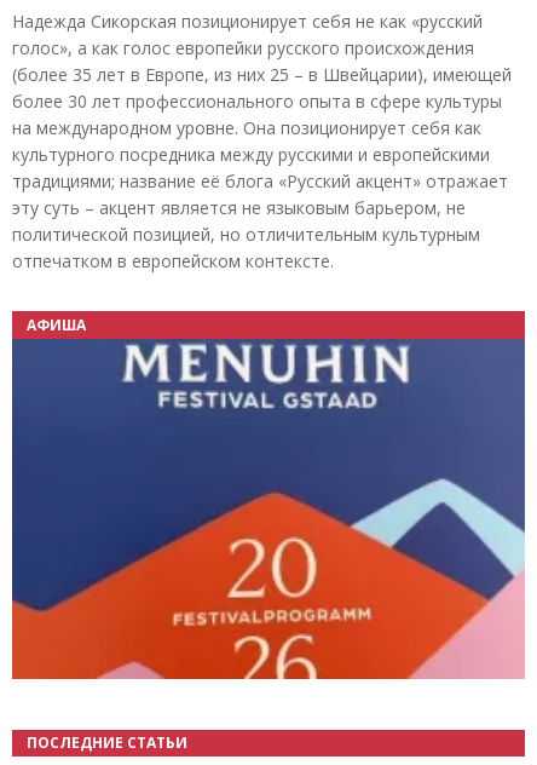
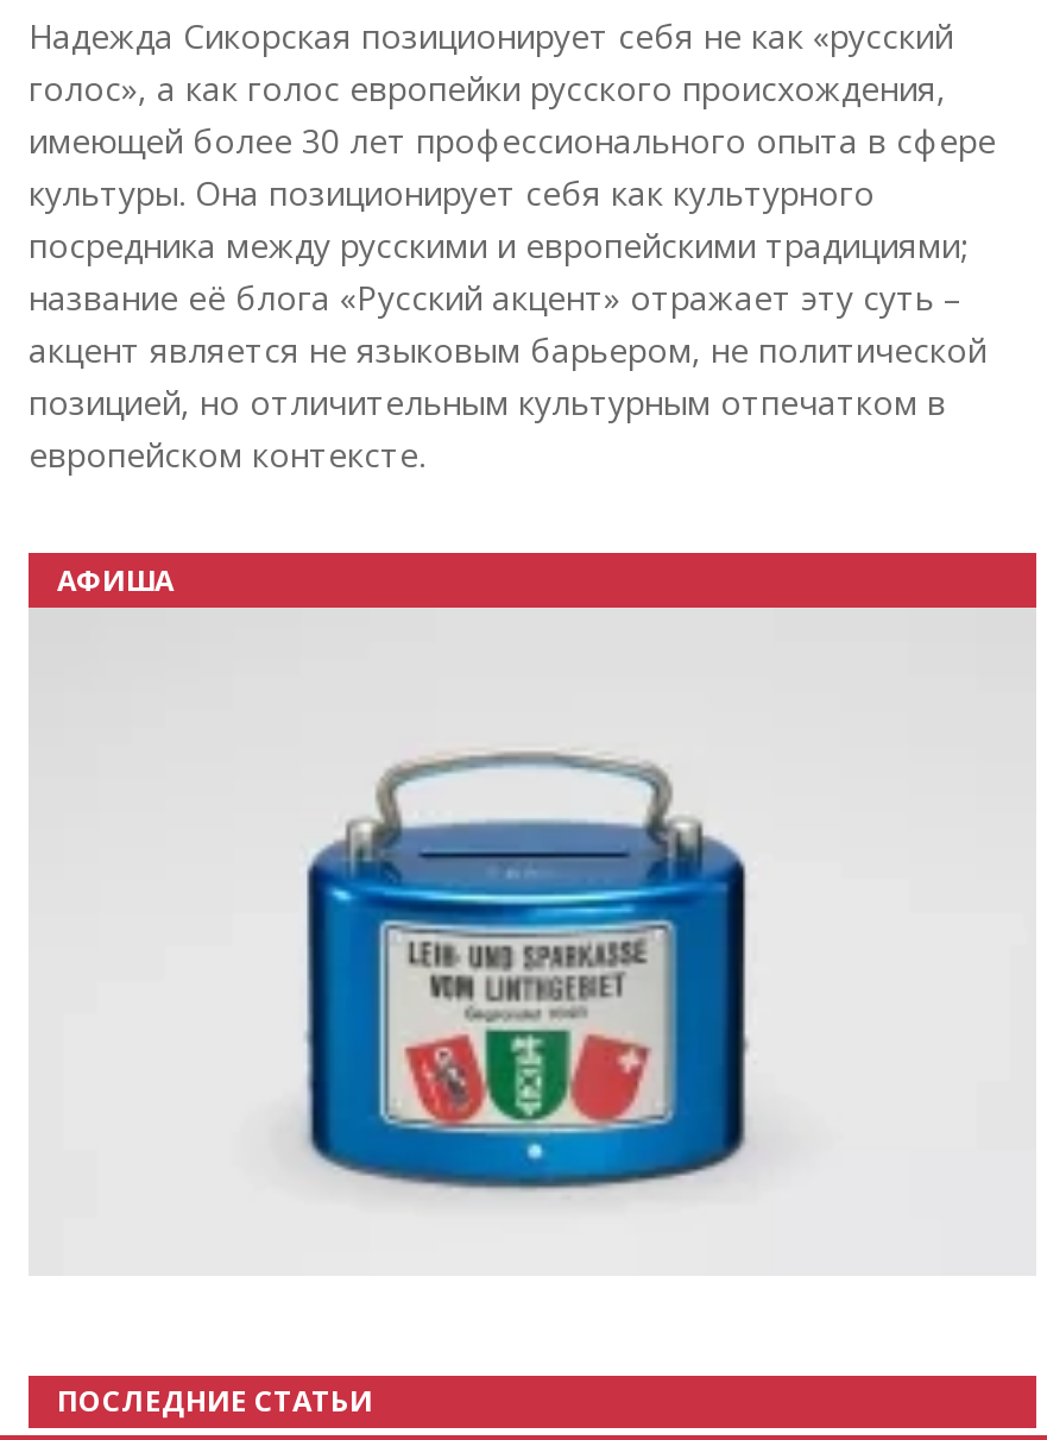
- голос», а как голос европейки русского происхождения
- (более 35 лет в Европе, из них 25 – в Швейцарии), имеющей
- более 30 лет профессионального опыта в сфере культуры
- на международном уровне. Она позиционирует себя как
- культурного посредника между русскими и европейскими
- традициями; название её блога «Русский акцент» отражает
- эту суть – акцент является не языковым барьером, не
- политической позицией, но отличительным культурным
- отпечатком в европейском контексте.
+ голос», а как голос европейки русского происхождения,
+ имеющей более 30 лет профессионального опыта в сфере
+ культуры. Она позиционирует себя как культурного
+ посредника между русскими и европейскими традициями;
+ название её блога «Русский акцент» отражает эту суть –
+ акцент является не языковым барьером, не политической
+ позицией, но отличительным культурным отпечатком в
+ европейском контексте.

- [image]
+ [image]
